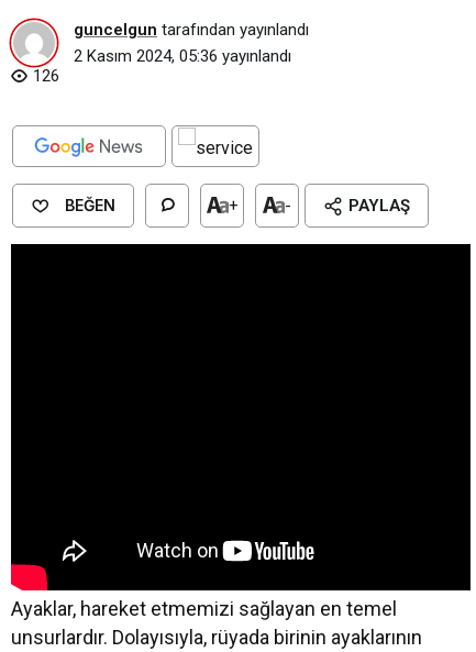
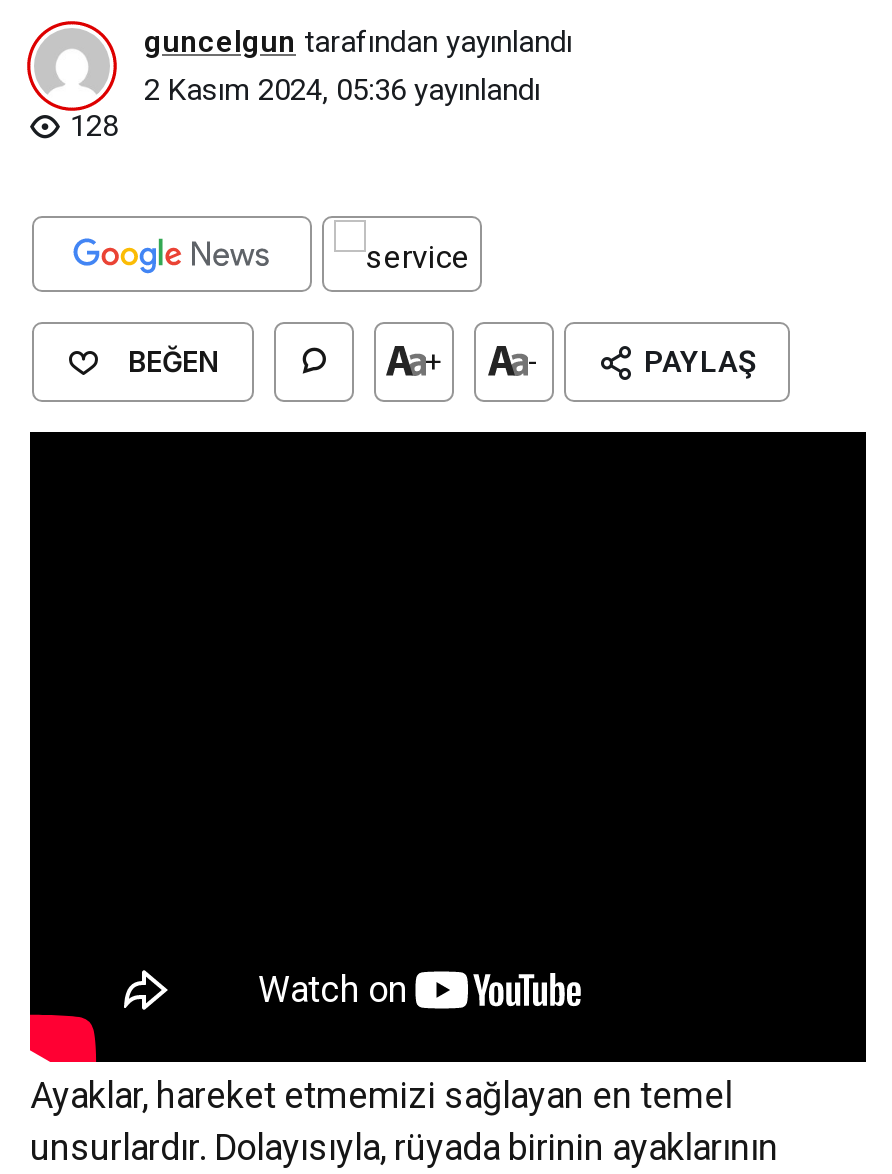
- 126
+ 128
